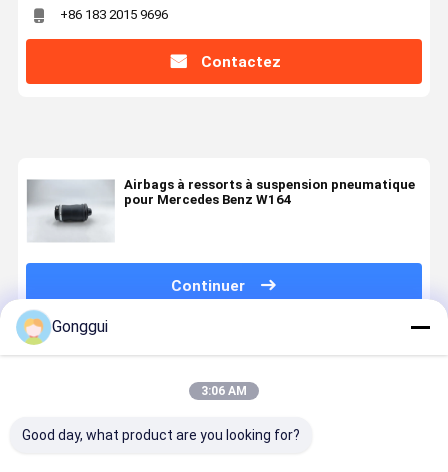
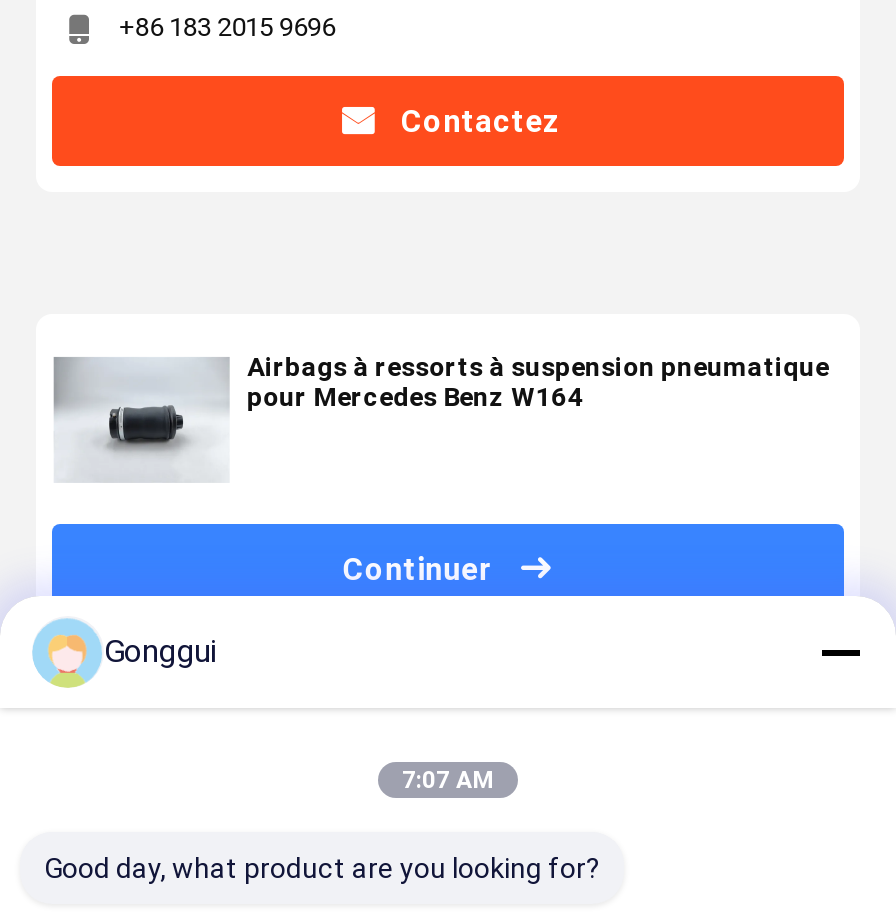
- 3:06 AM
+ 7:07 AM
